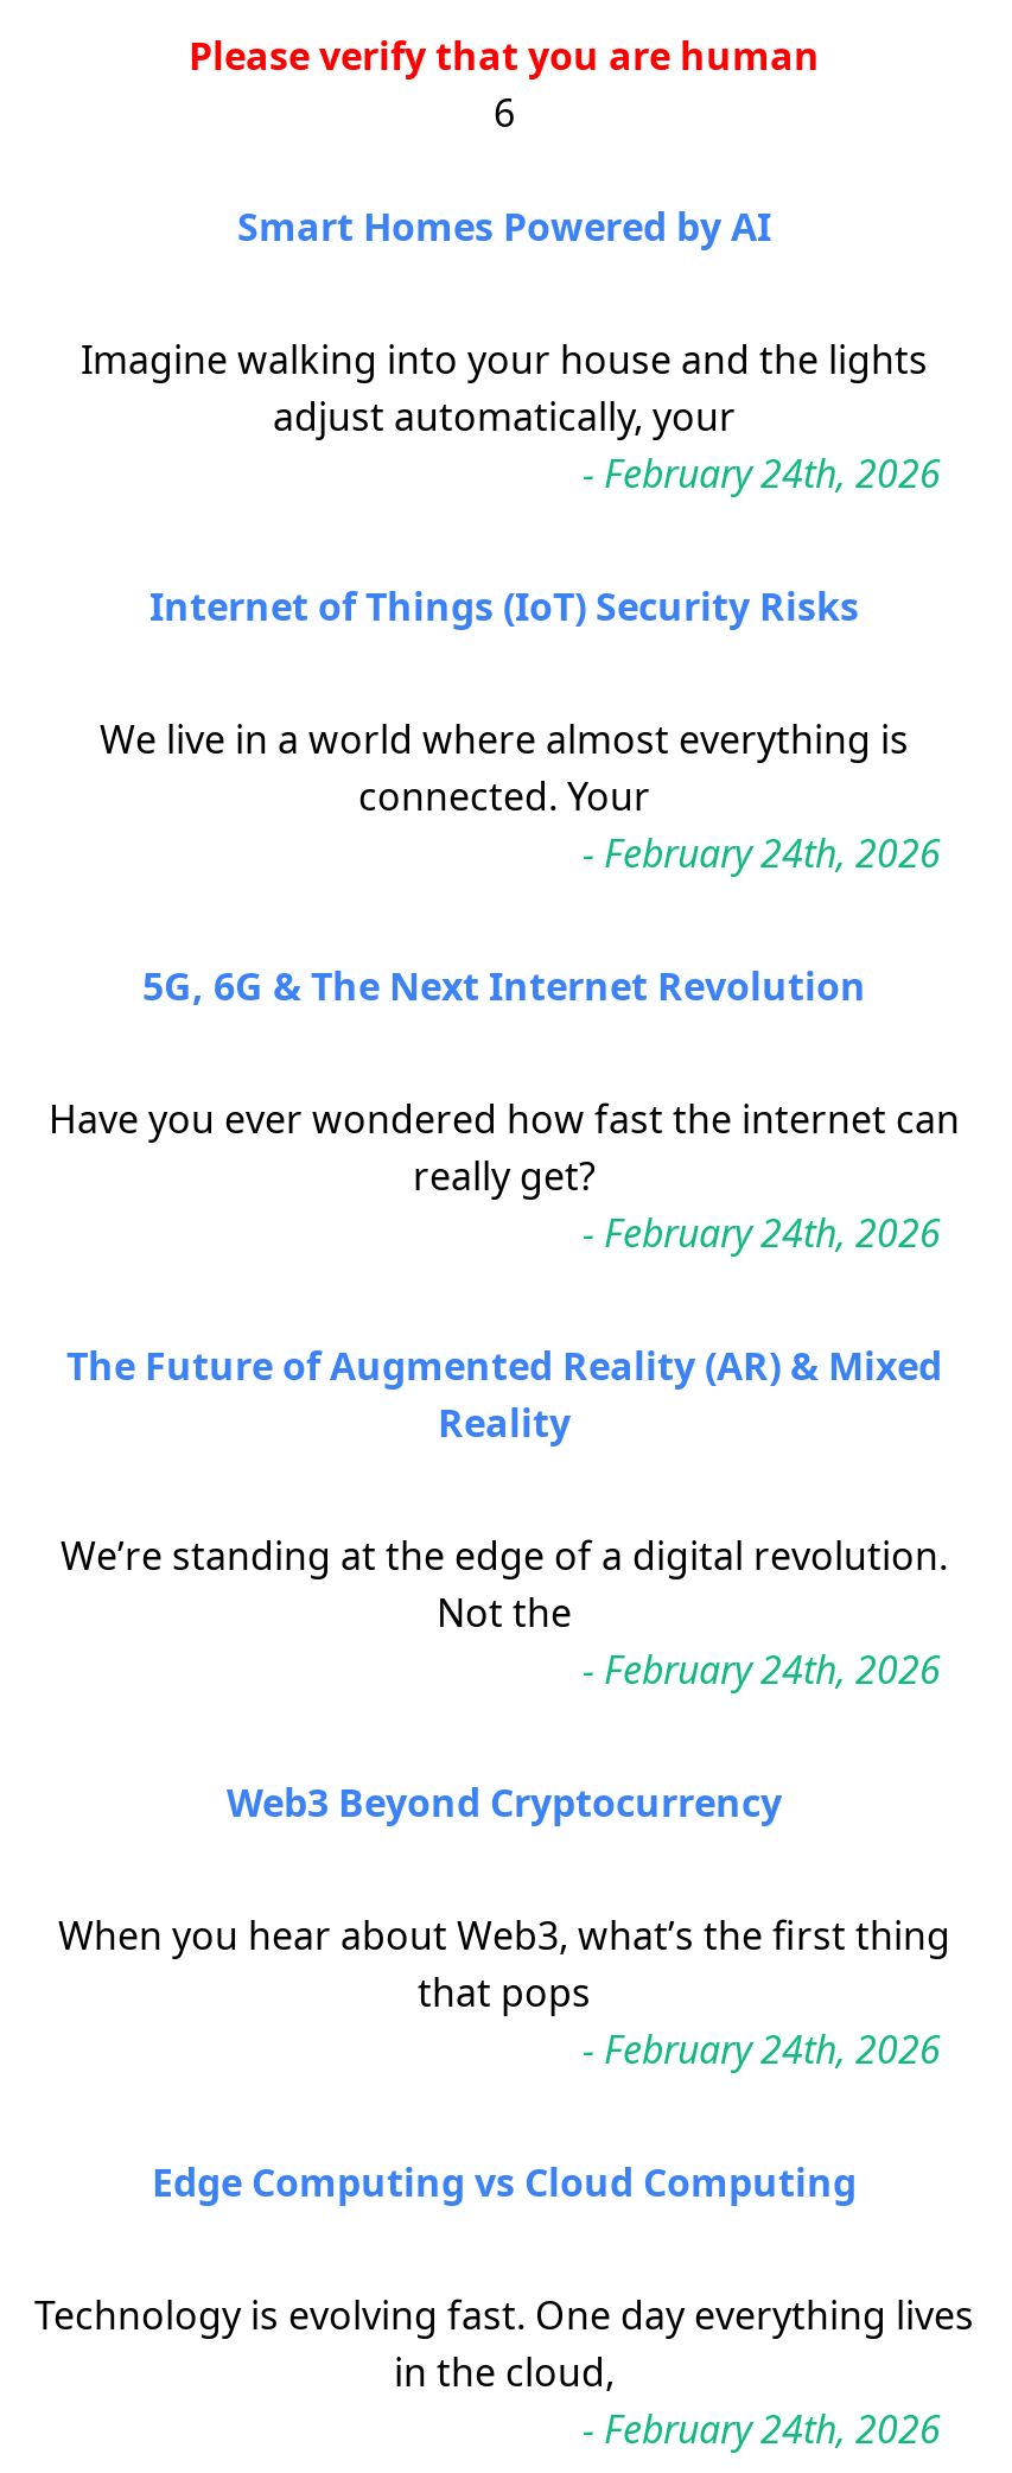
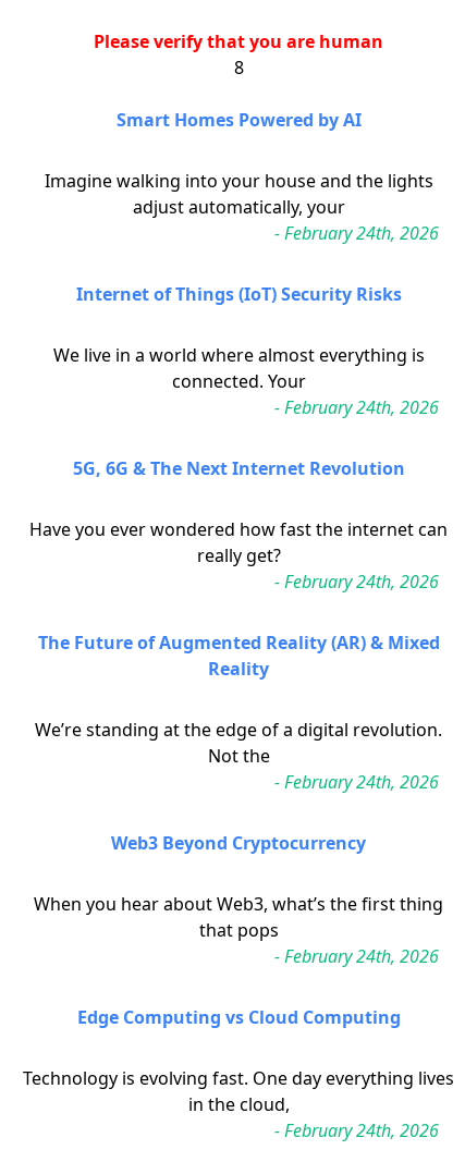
- 6
+ 8
